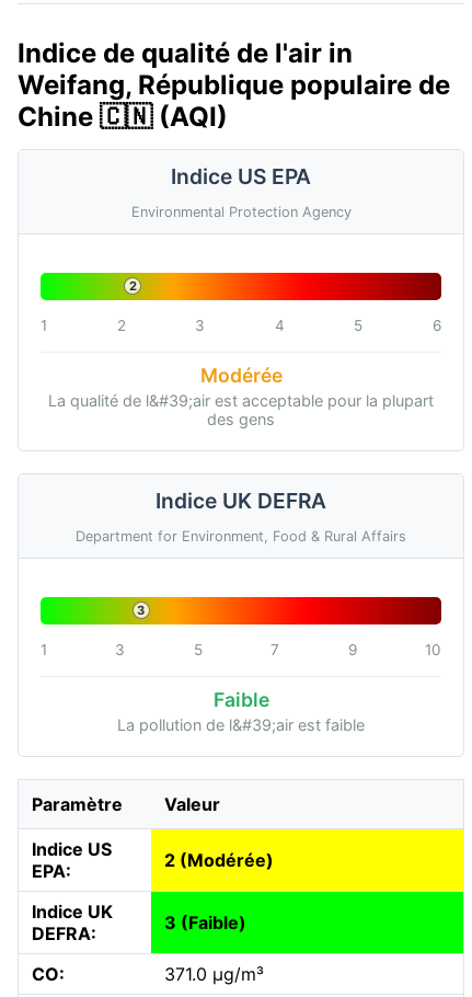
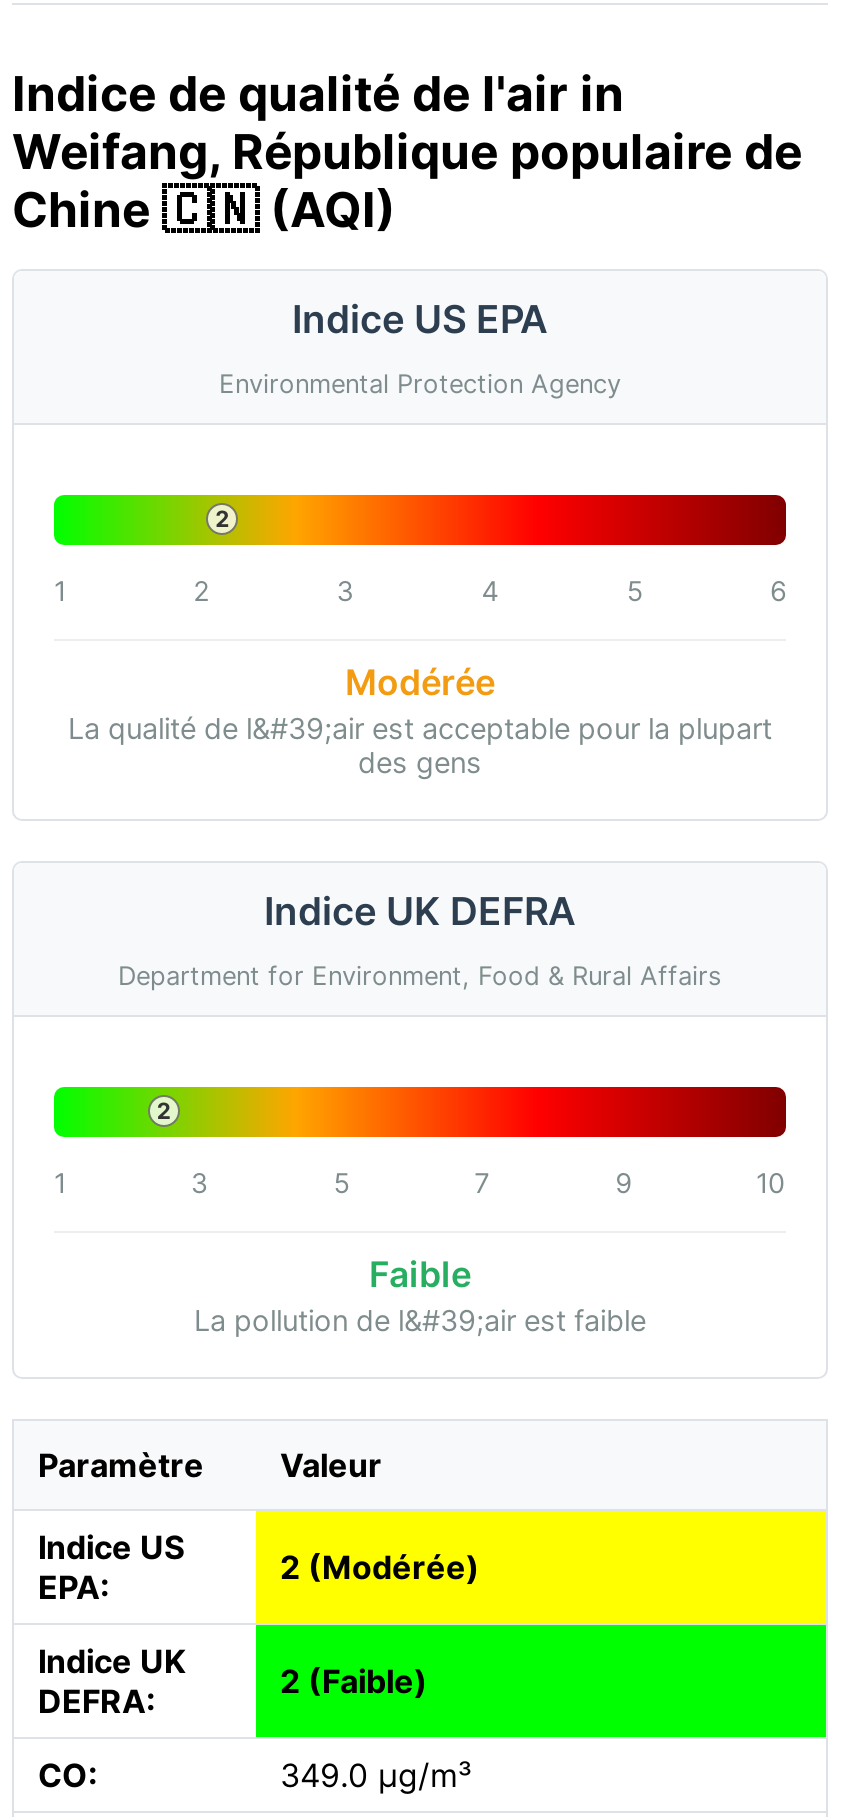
- 3
+ 2

- 3 (Faible)
+ 2 (Faible)

- 371.0 µg/m³
+ 349.0 µg/m³
